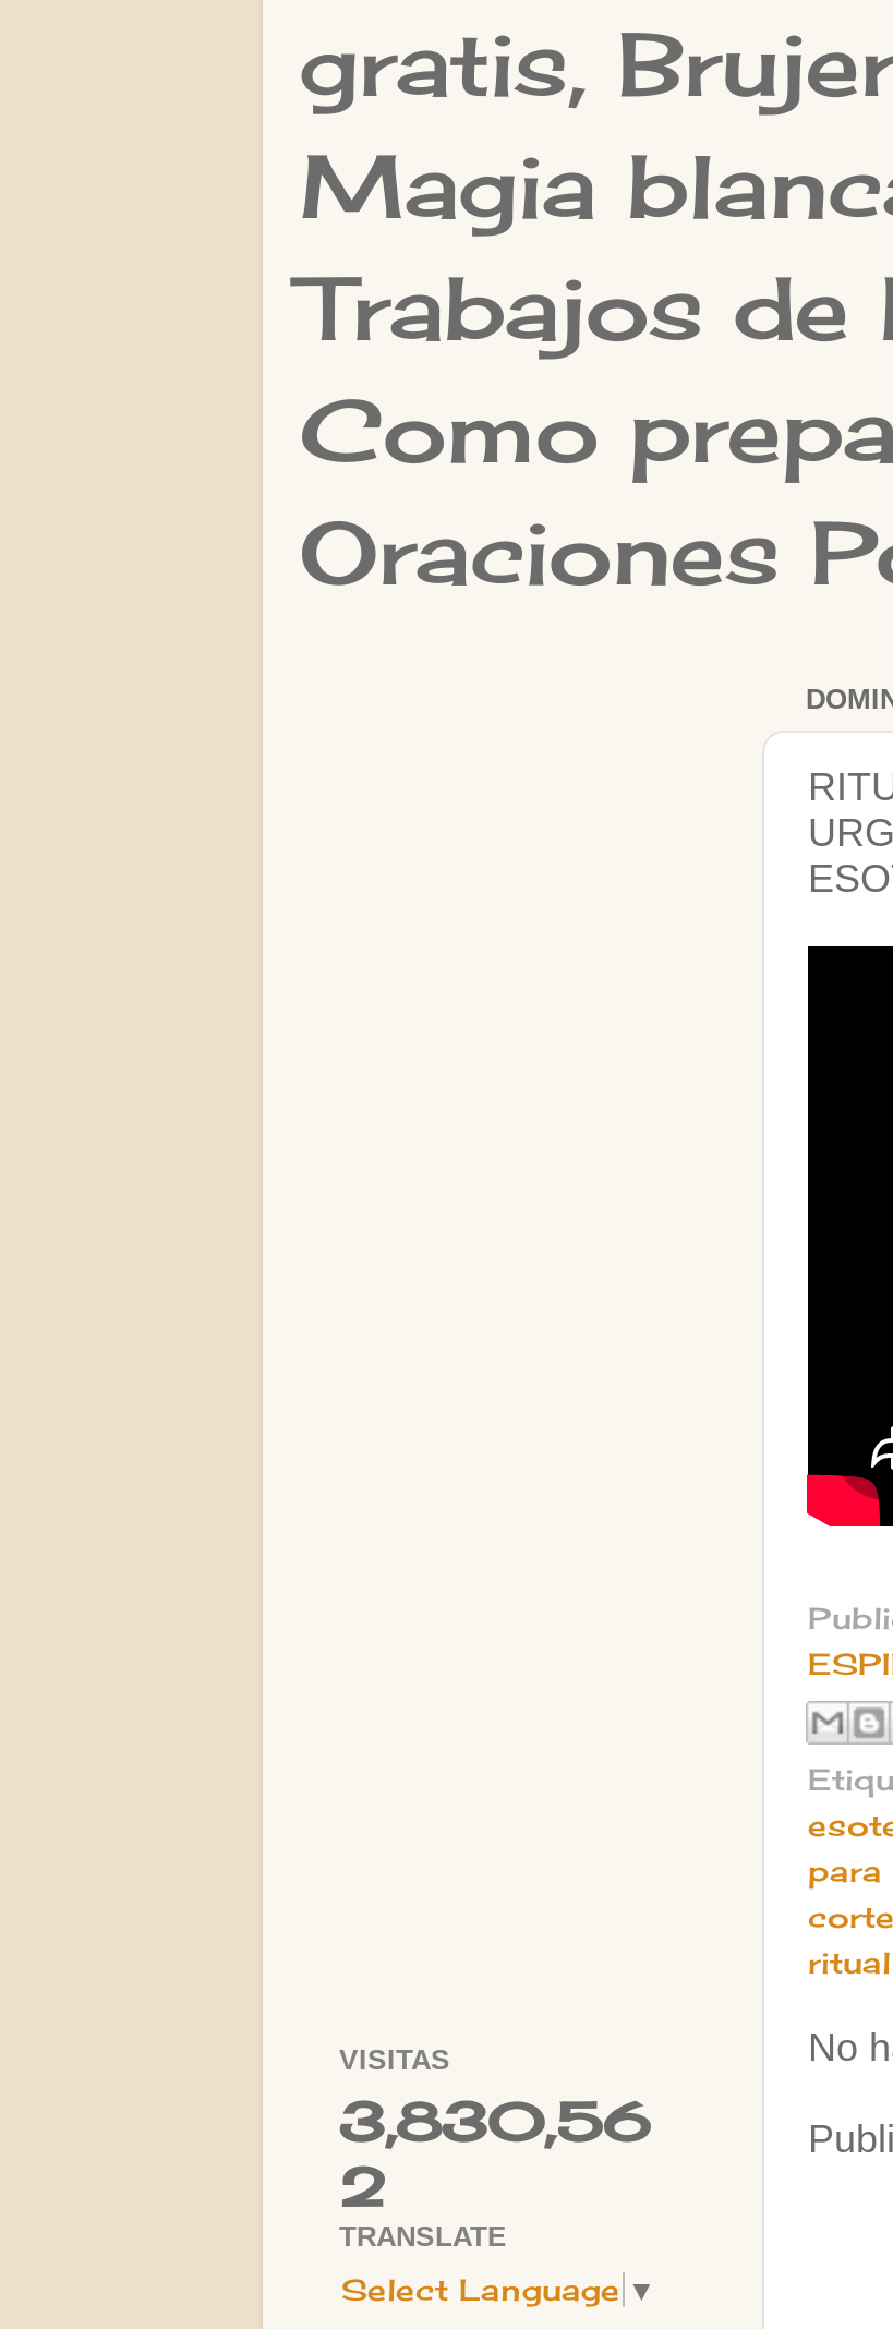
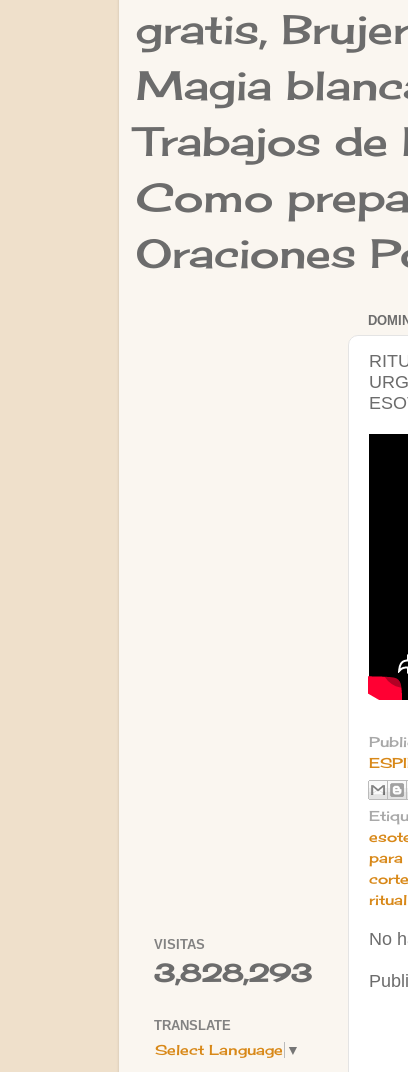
- 3,830,56
- 2
+ 3,828,293
